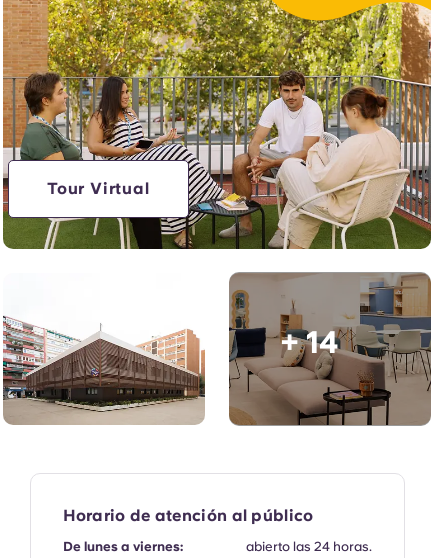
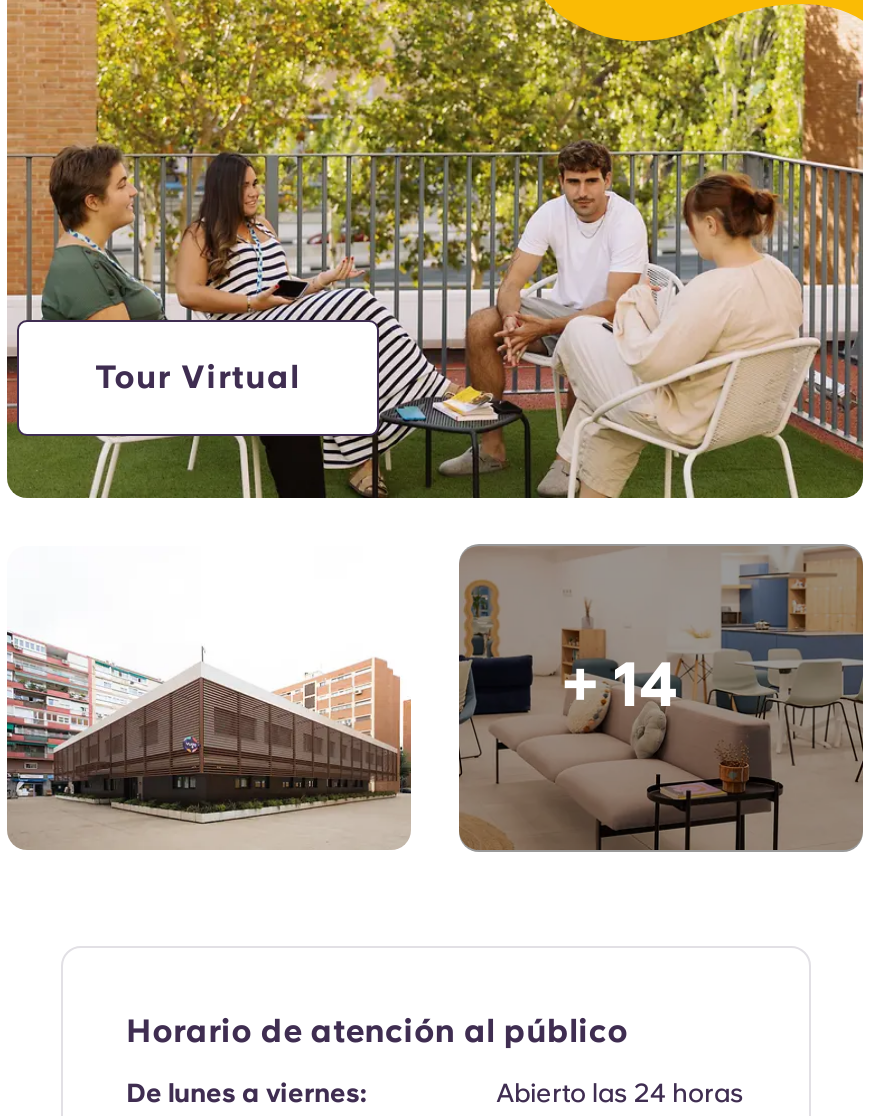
- abierto las 24 horas.
+ Abierto las 24 horas
